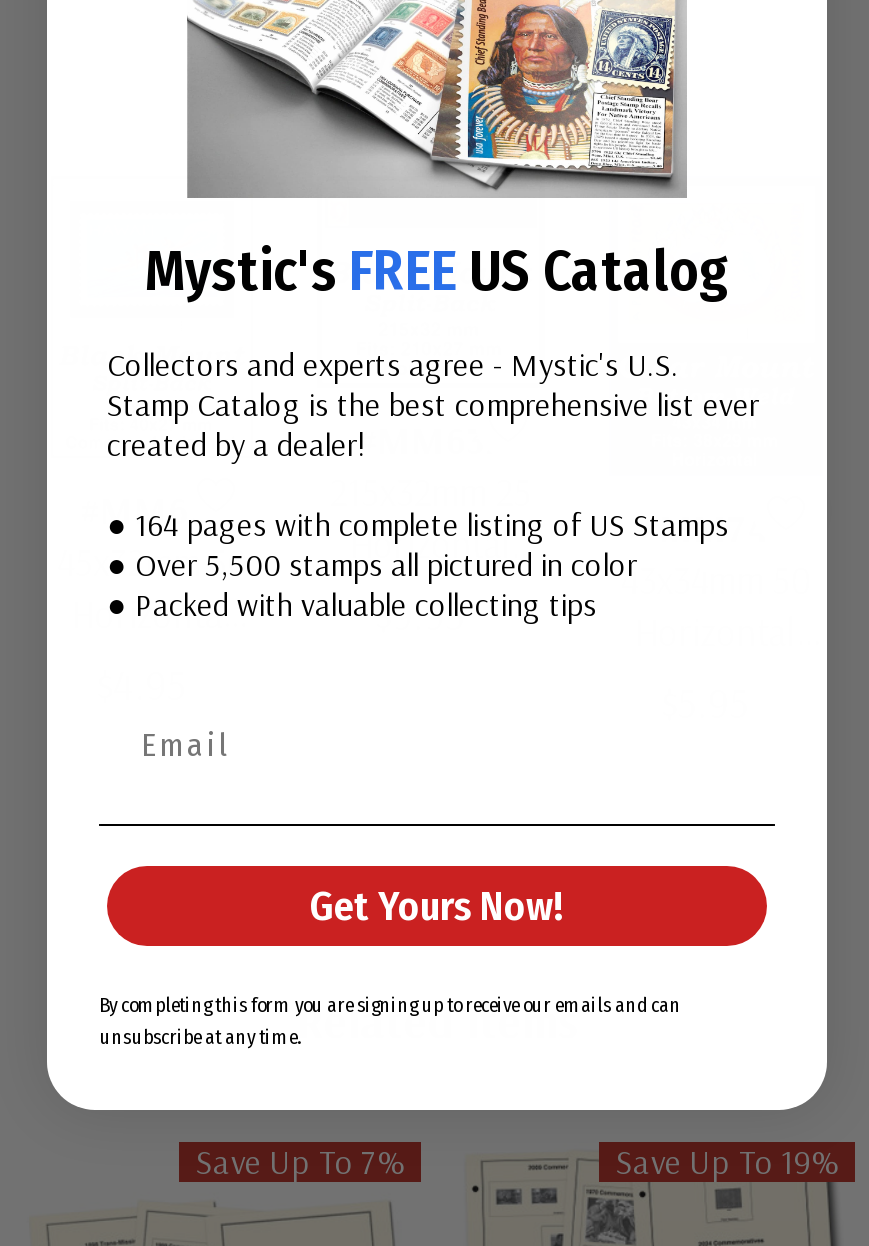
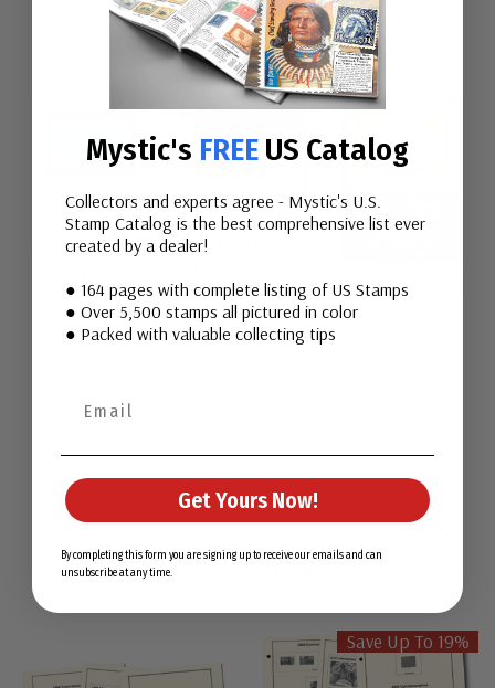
- Save Up To 7%
